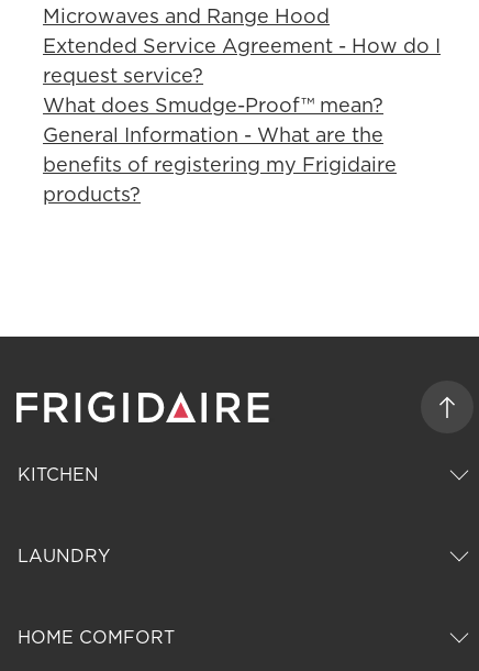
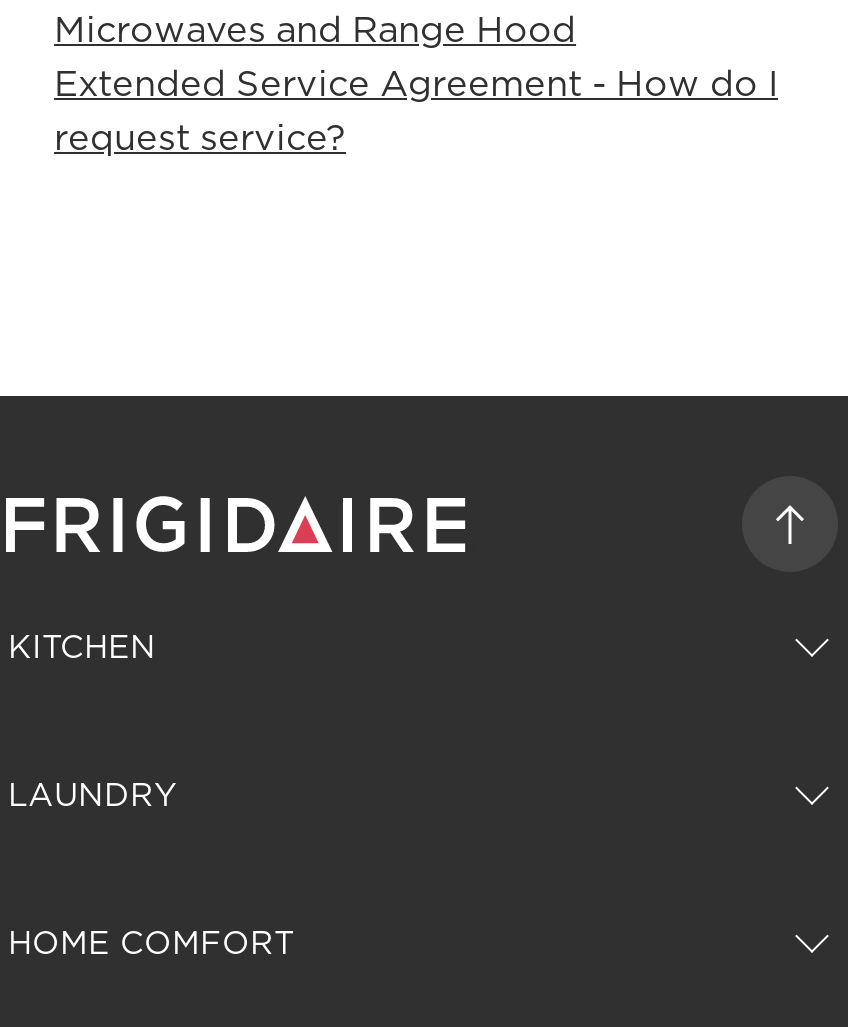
- What does Smudge-Proof™ mean?
- General Information - What are the
- benefits of registering my Frigidaire
- products?
